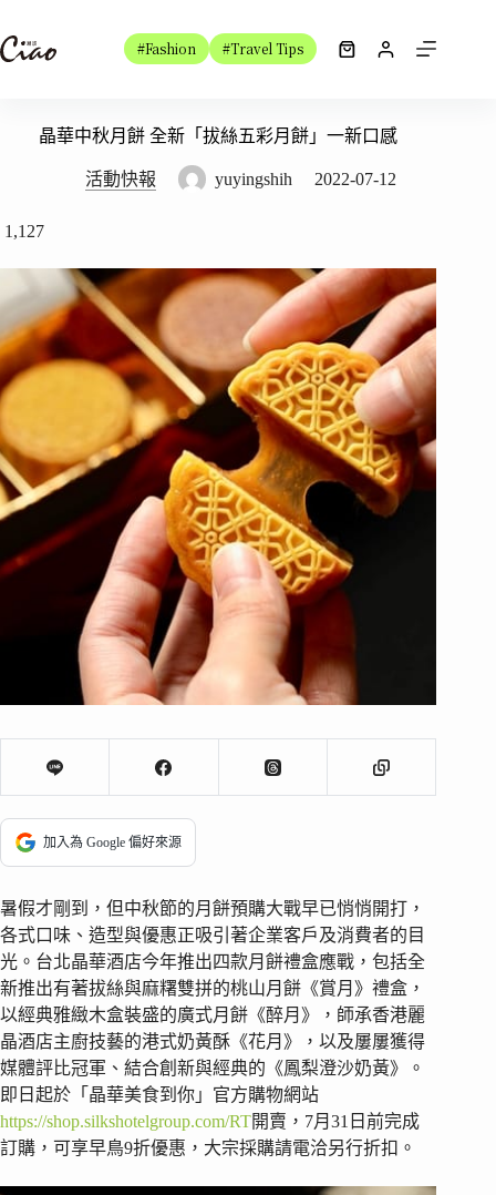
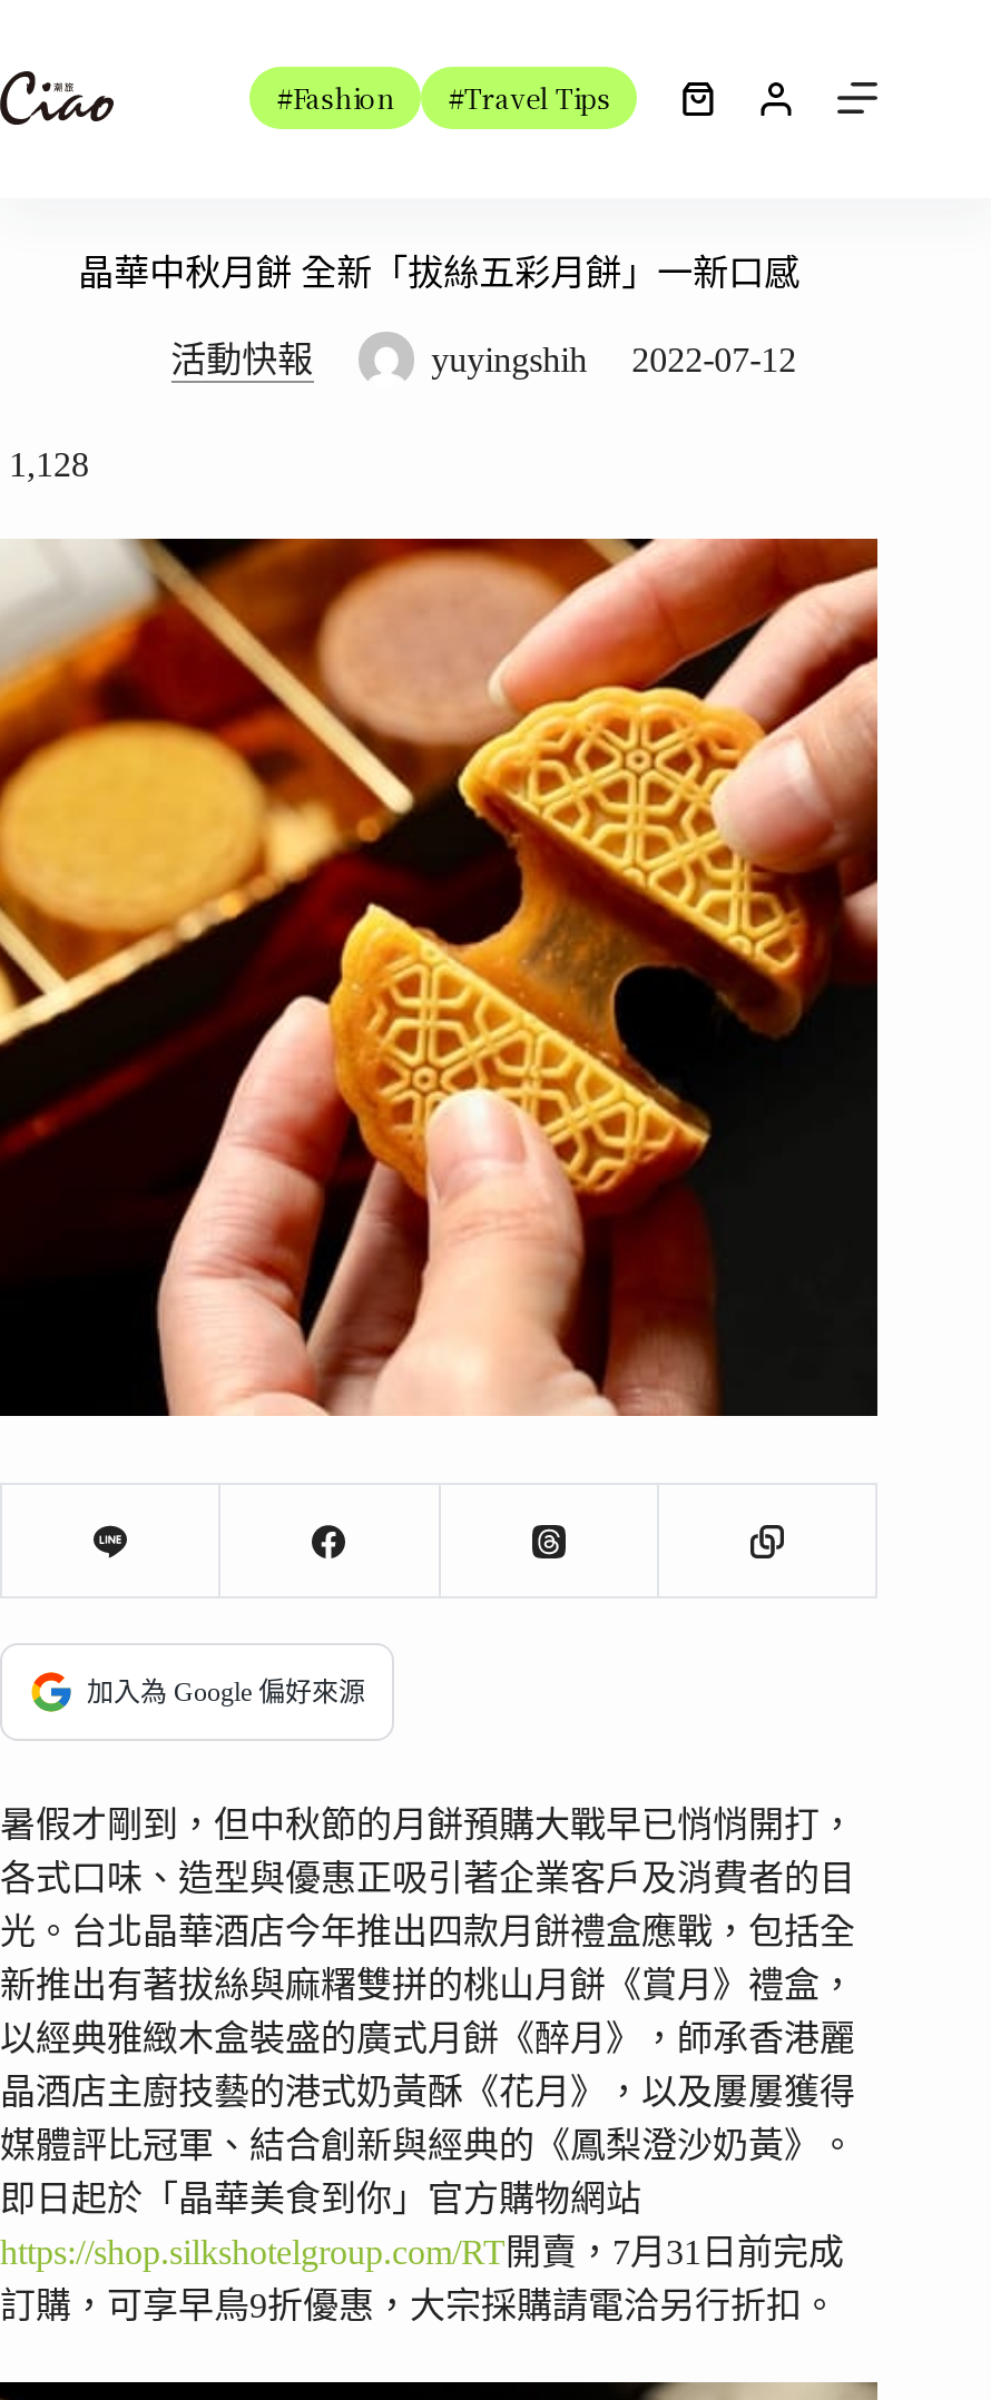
- 1,127
+ 1,128
